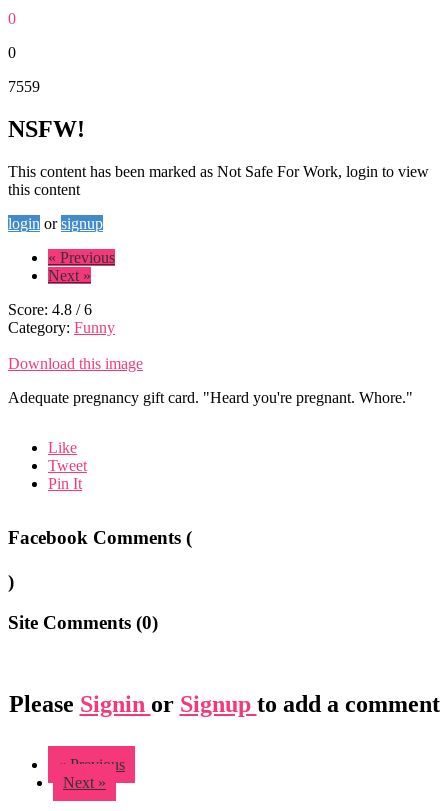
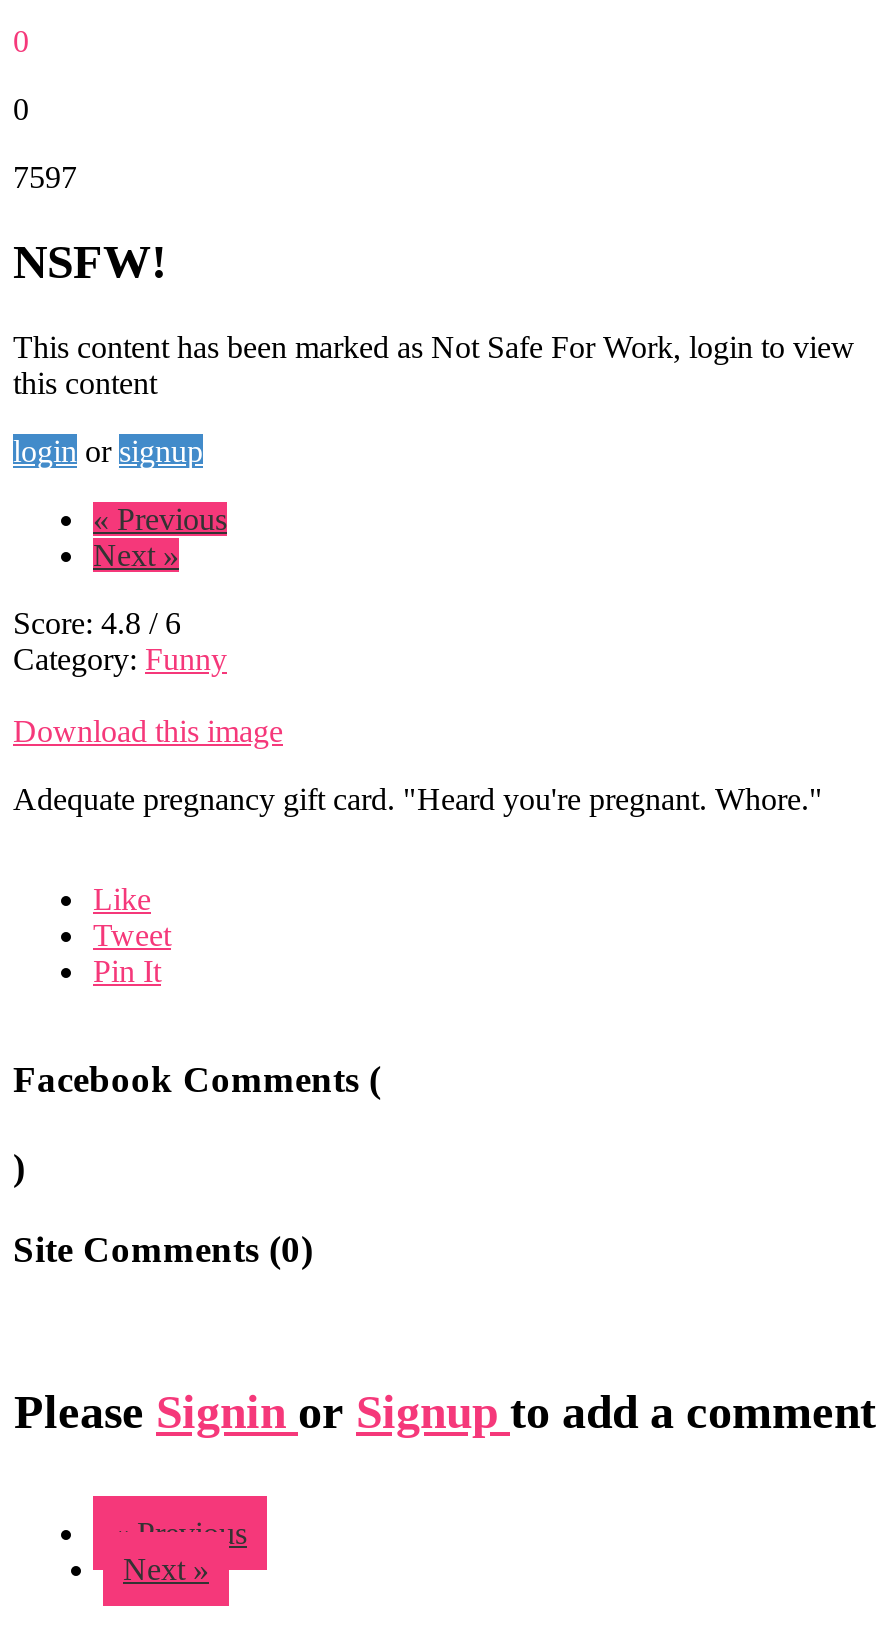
- 7559
+ 7597
